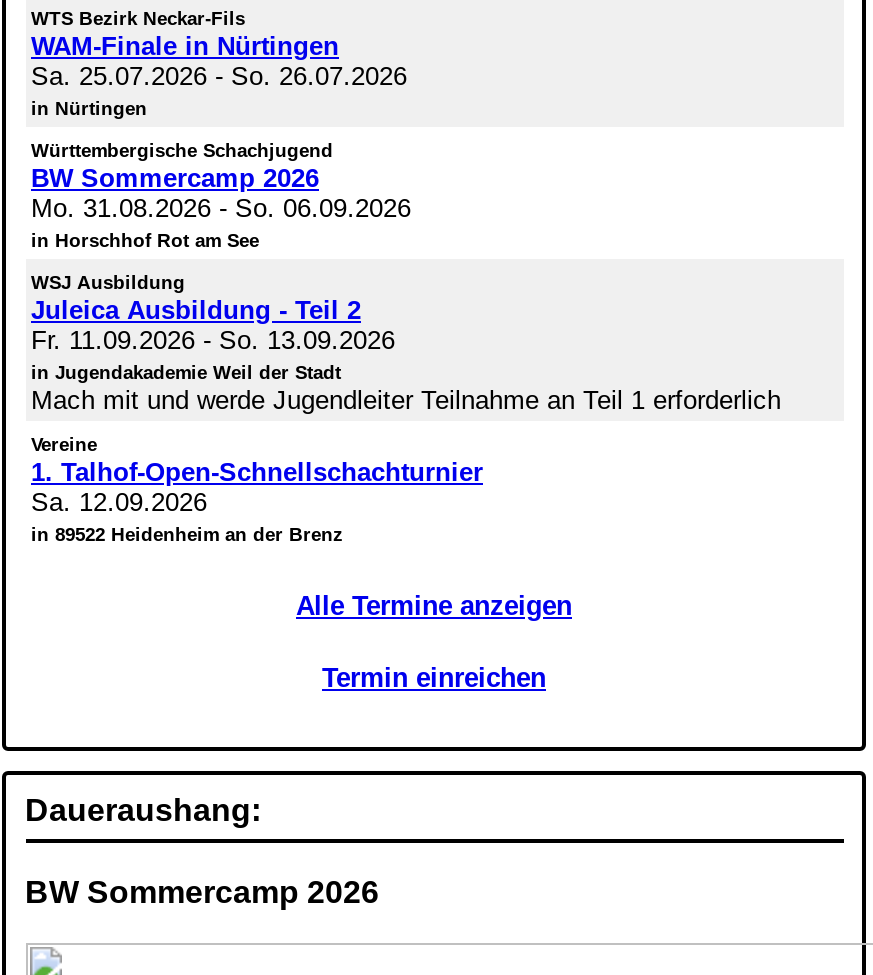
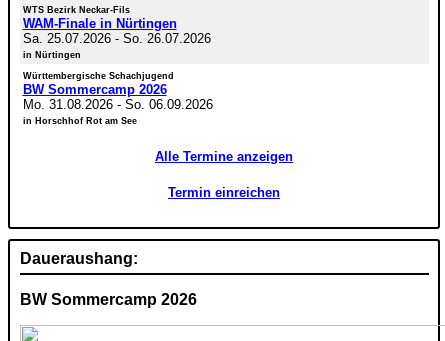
- WSJ Ausbildung
- Juleica Ausbildung - Teil 2
- Fr. 11.09.2026 - So. 13.09.2026
- in Jugendakademie Weil der Stadt
- Mach mit und werde Jugendleiter Teilnahme an Teil 1 erforderlich
- Vereine
- 1. Talhof-Open-Schnellschachturnier
- Sa. 12.09.2026
- in 89522 Heidenheim an der Brenz
